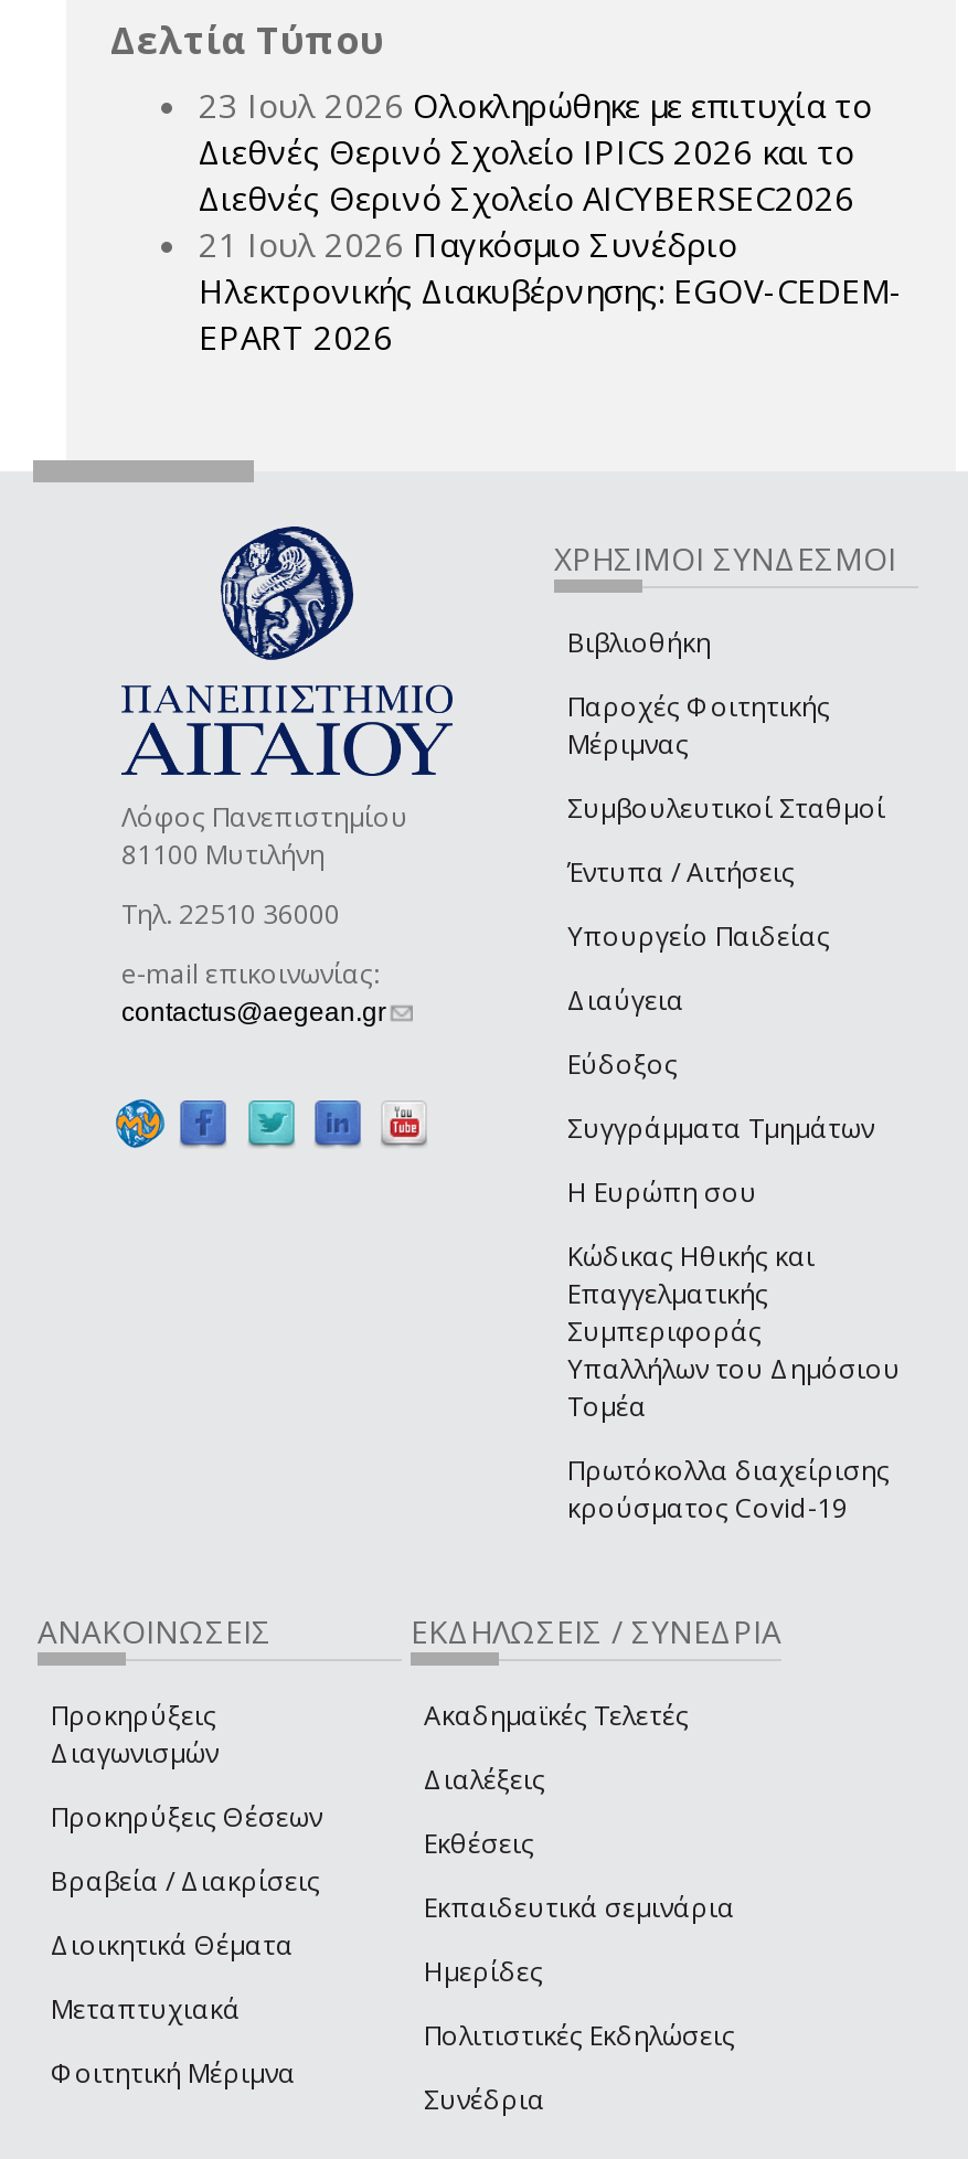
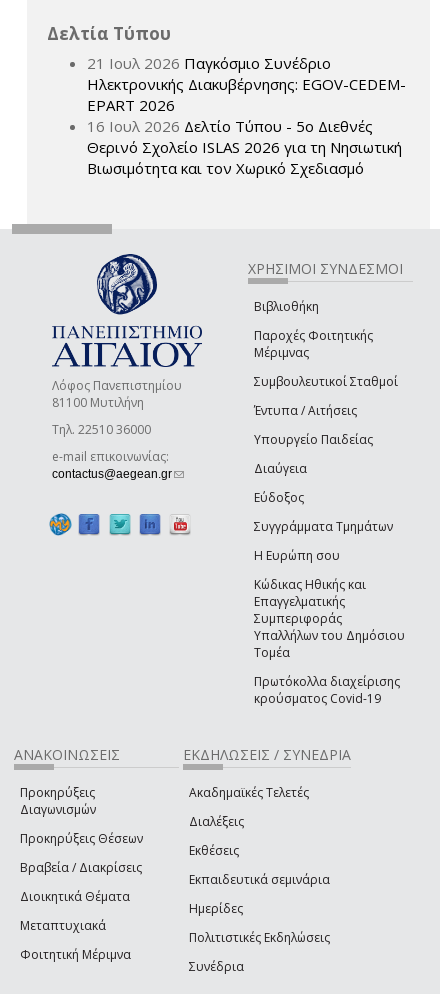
- 23 Ιουλ 2026 Ολοκληρώθηκε με επιτυχία το
- Διεθνές Θερινό Σχολείο IPICS 2026 και το
- Διεθνές Θερινό Σχολείο AICYBERSEC2026

moved up: 21 Ιουλ 2026 Παγκόσμιο Συνέδριο | Ηλεκτρονικής Διακυβέρνησης: EGOV-CEDEM- | EPART 2026

+ 16 Ιουλ 2026 Δελτίο Τύπου - 5ο Διεθνές
+ Θερινό Σχολείο ISLAS 2026 για τη Νησιωτική
+ Βιωσιμότητα και τον Χωρικό Σχεδιασμό
